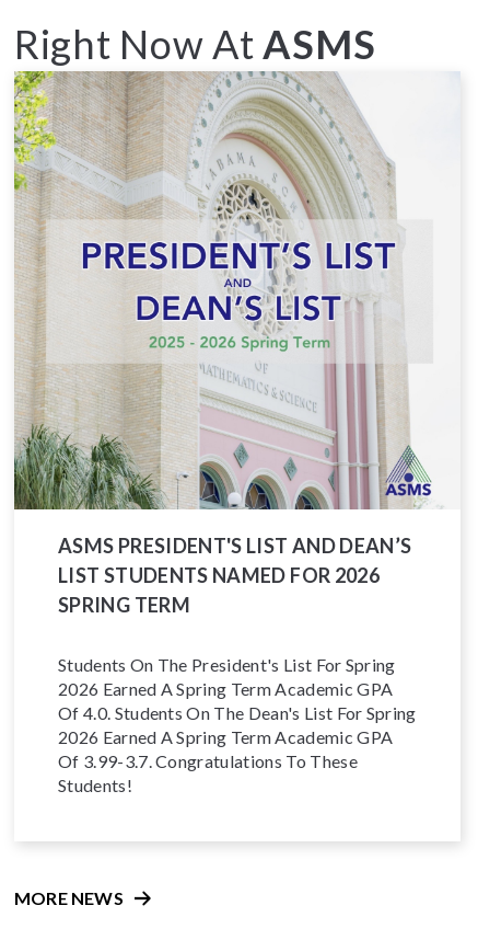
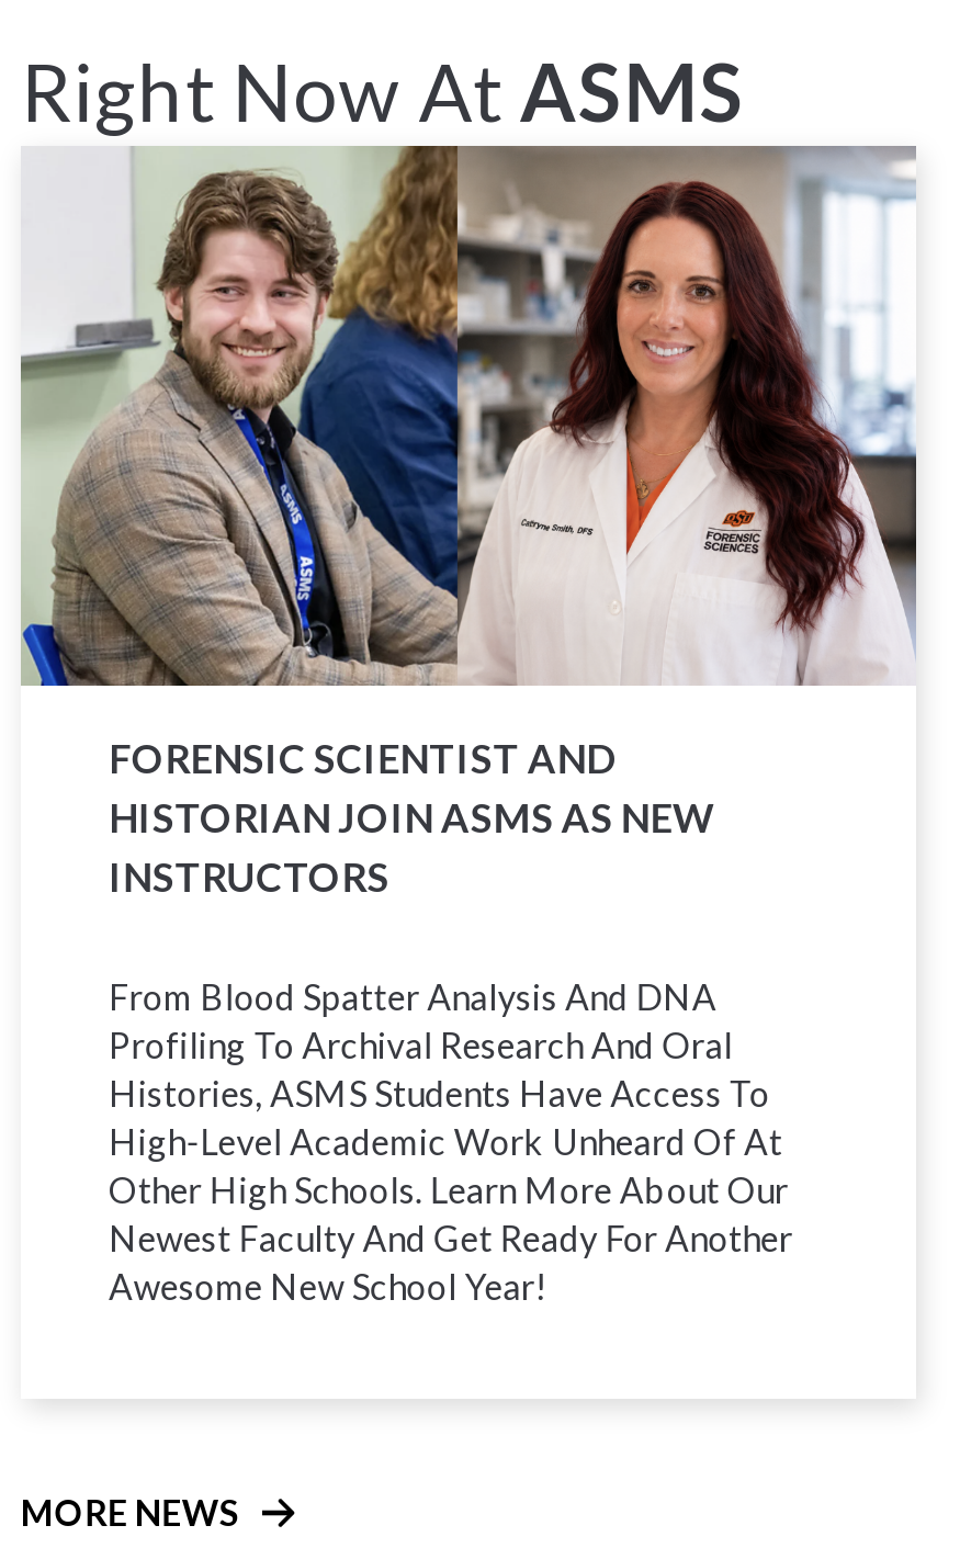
- [image]
- ASMS PRESIDENT'S LIST AND DEAN’S
- LIST STUDENTS NAMED FOR 2026
- SPRING TERM
+ [image]
+ FORENSIC SCIENTIST AND
+ HISTORIAN JOIN ASMS AS NEW
+ INSTRUCTORS

- Students On The President's List For Spring
- 2026 Earned A Spring Term Academic GPA
- Of 4.0. Students On The Dean's List For Spring
- 2026 Earned A Spring Term Academic GPA
- Of 3.99-3.7. Congratulations To These
- Students!
+ From Blood Spatter Analysis And DNA
+ Profiling To Archival Research And Oral
+ Histories, ASMS Students Have Access To
+ High-Level Academic Work Unheard Of At
+ Other High Schools. Learn More About Our
+ Newest Faculty And Get Ready For Another
+ Awesome New School Year!
